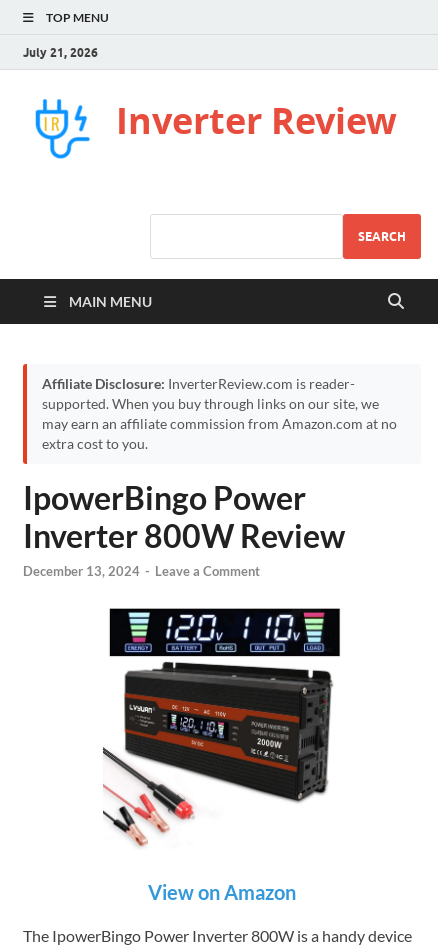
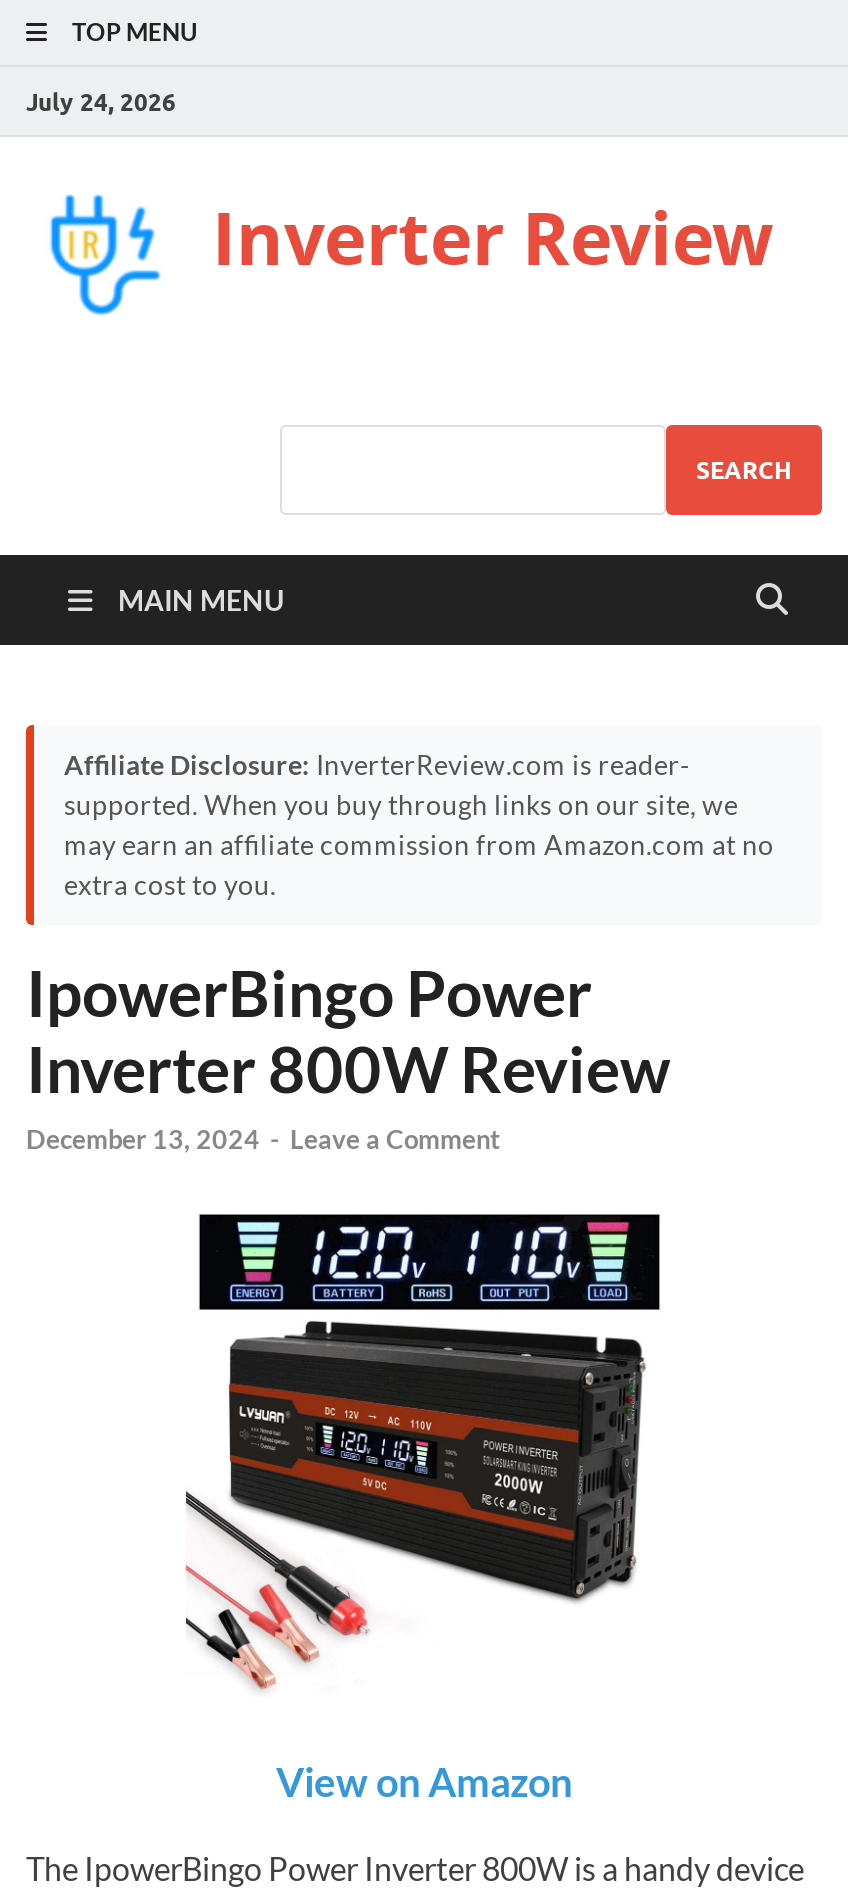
- July 21, 2026
+ July 24, 2026
